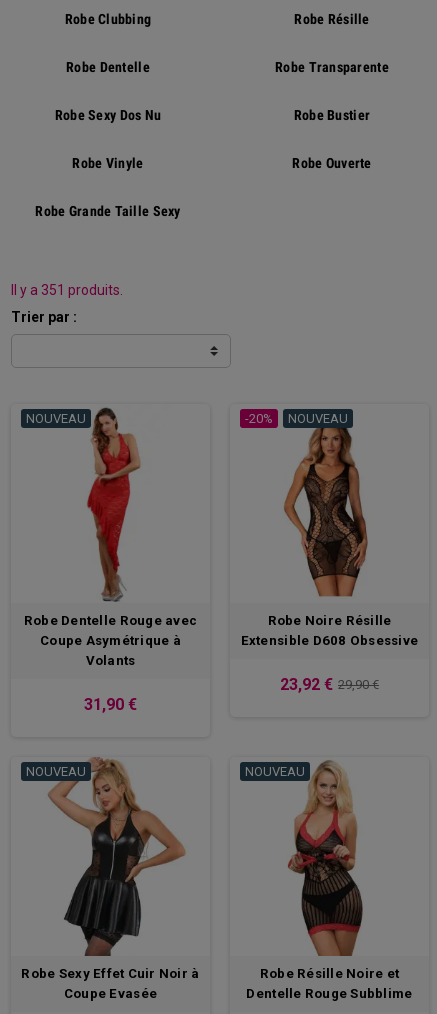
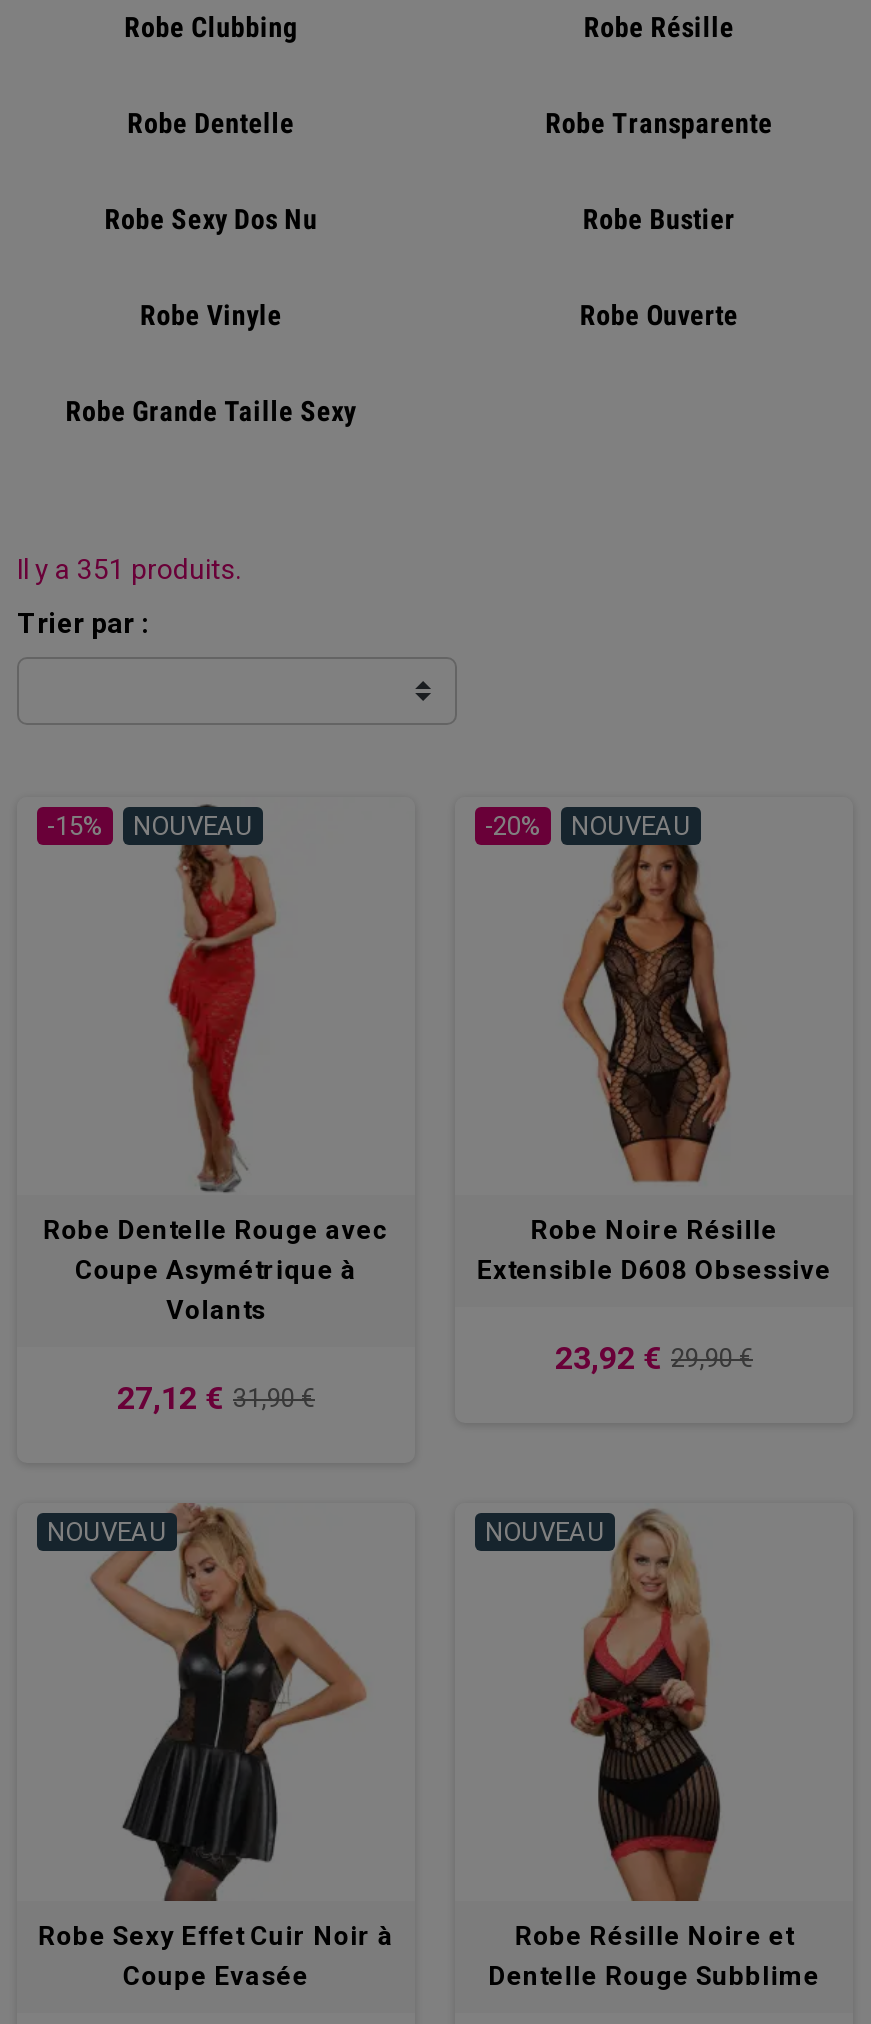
+ -15%

- 31,90 €
+ 27,12 € 31,90 €
